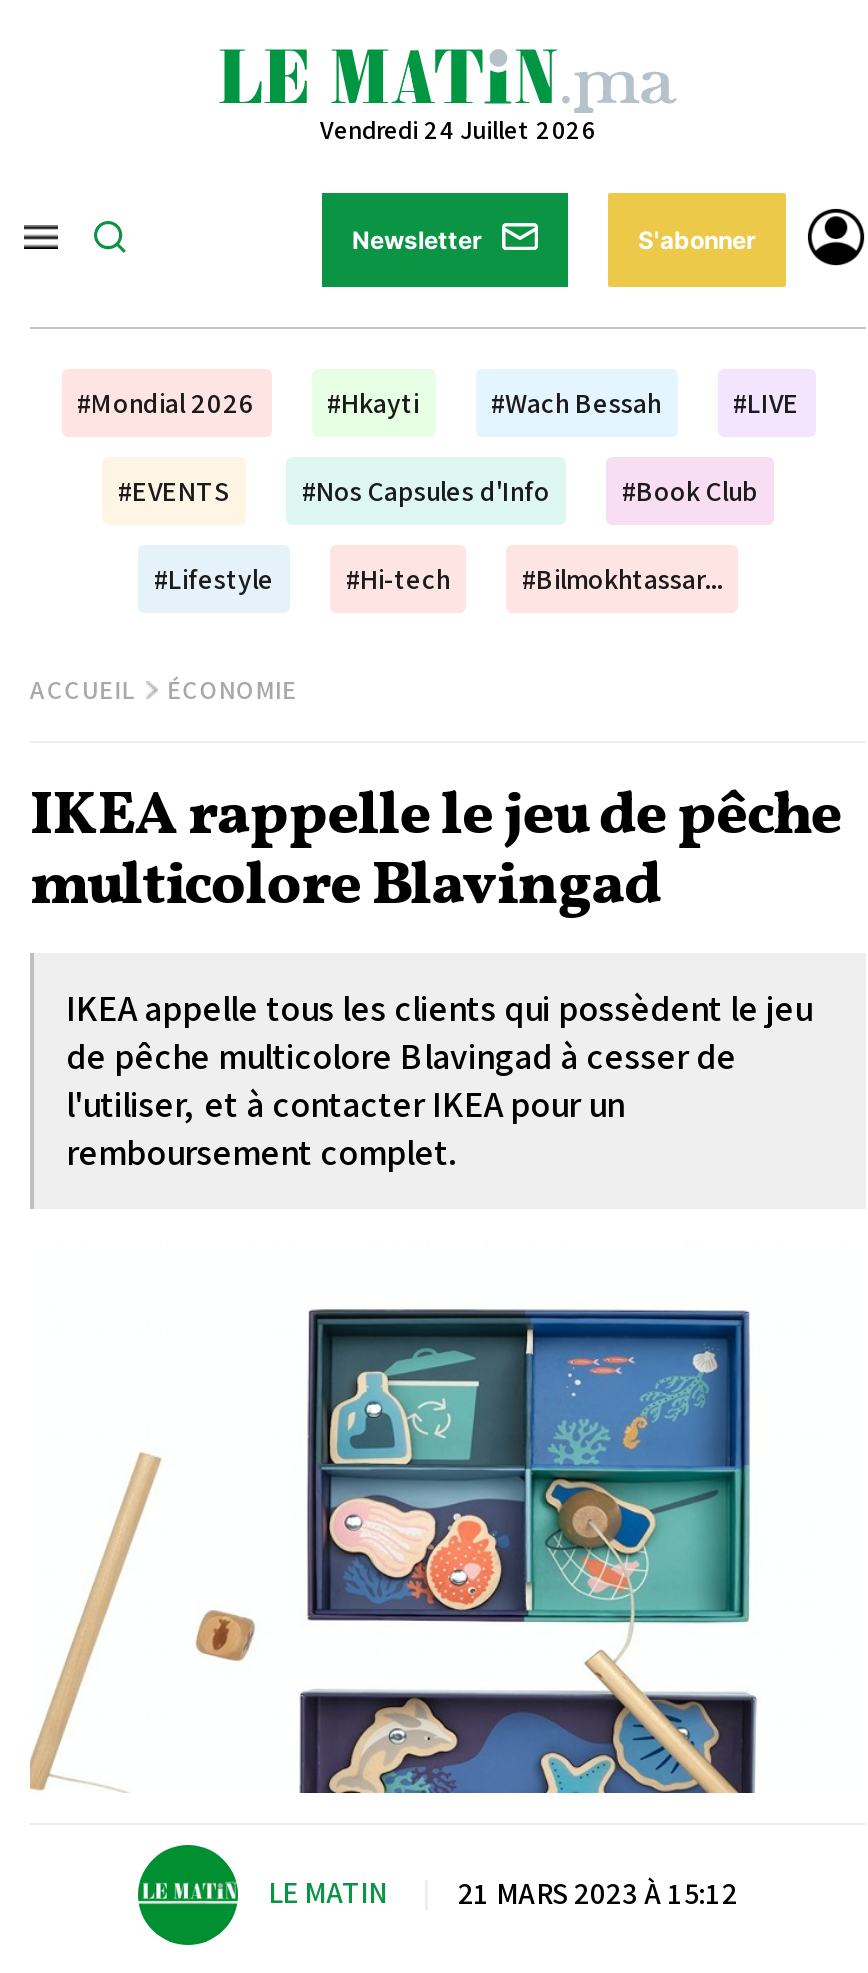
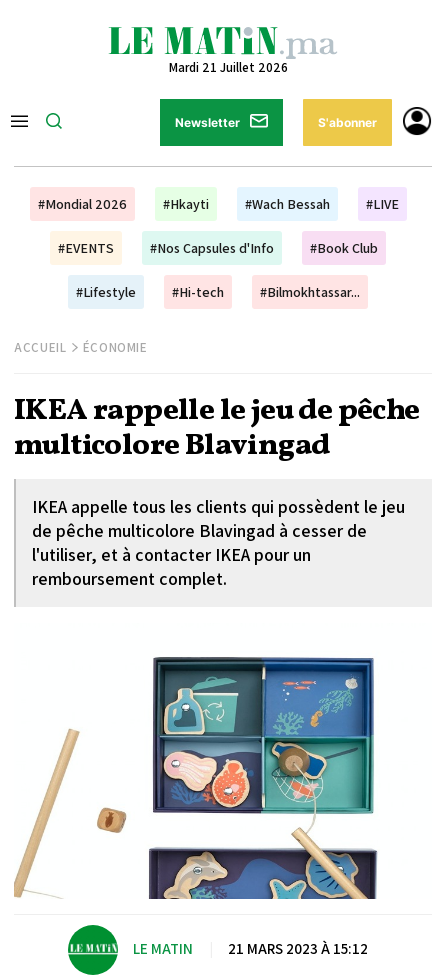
- Vendredi 24 Juillet 2026
+ Mardi 21 Juillet 2026
